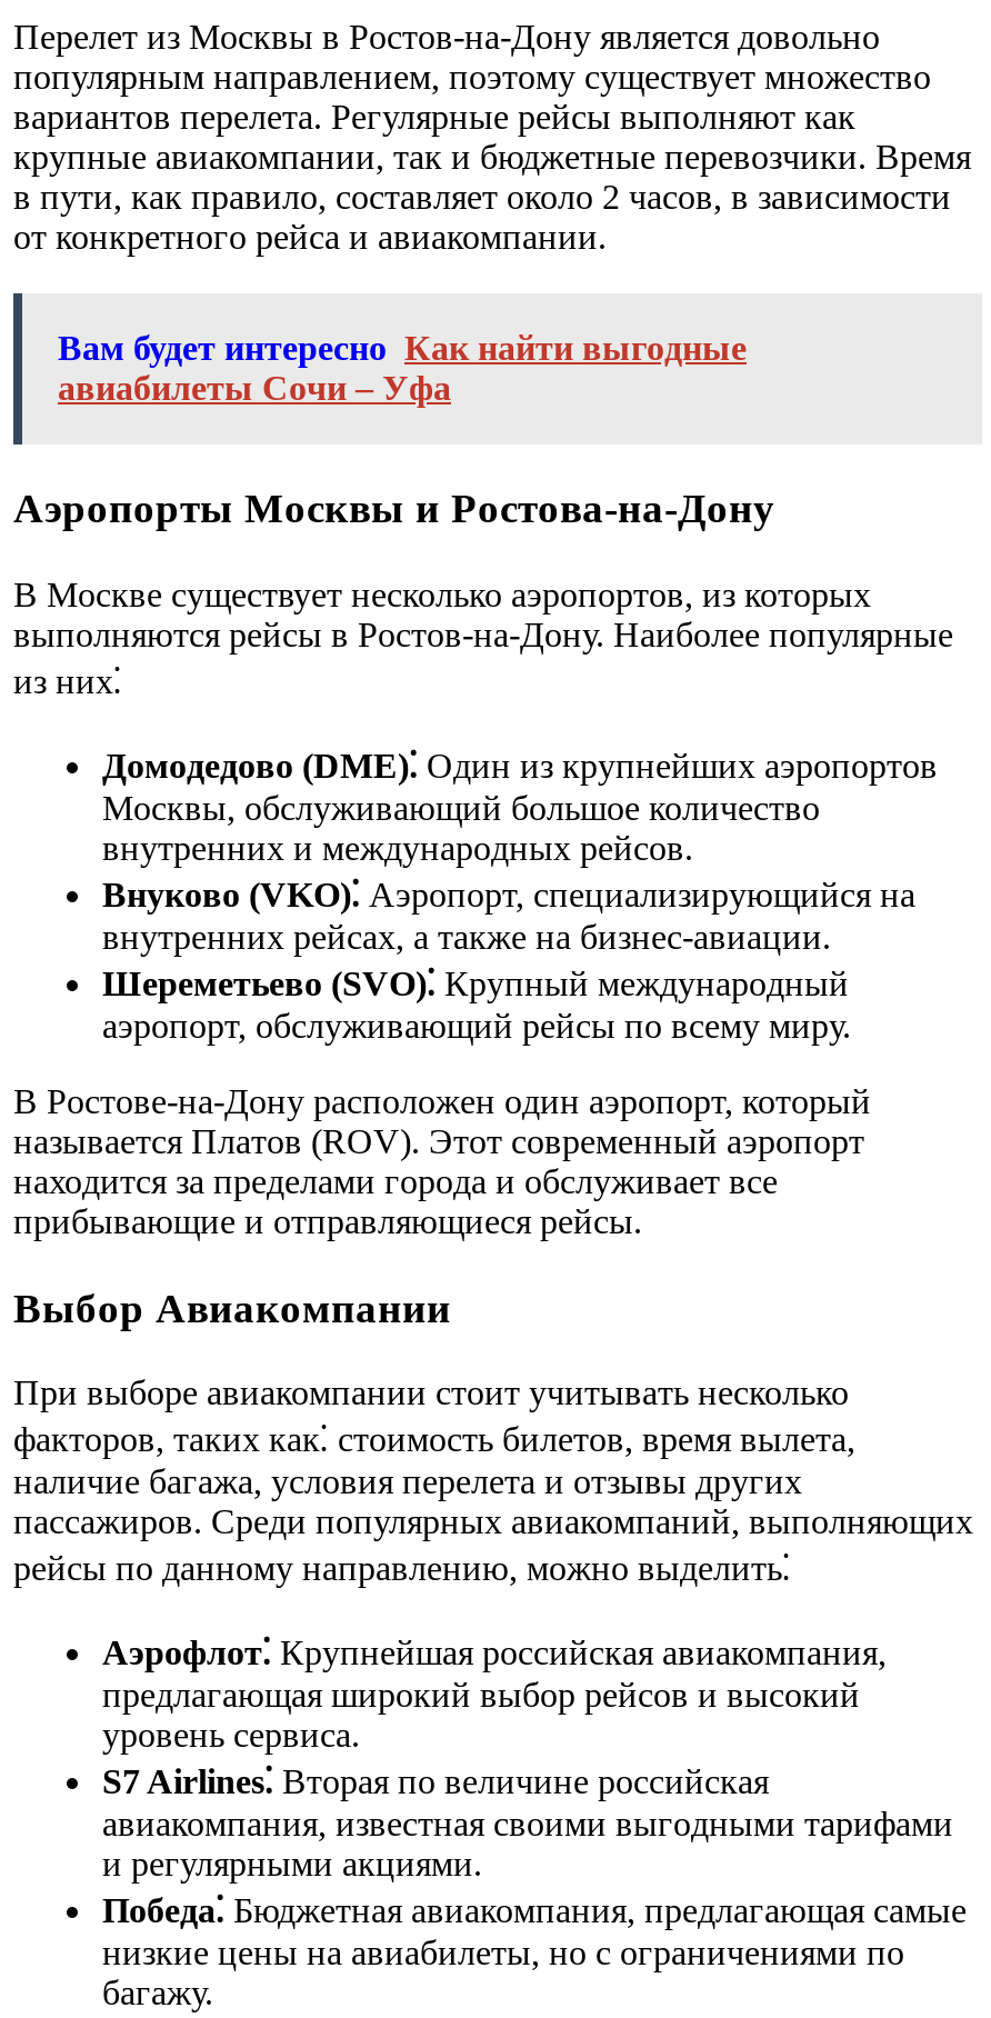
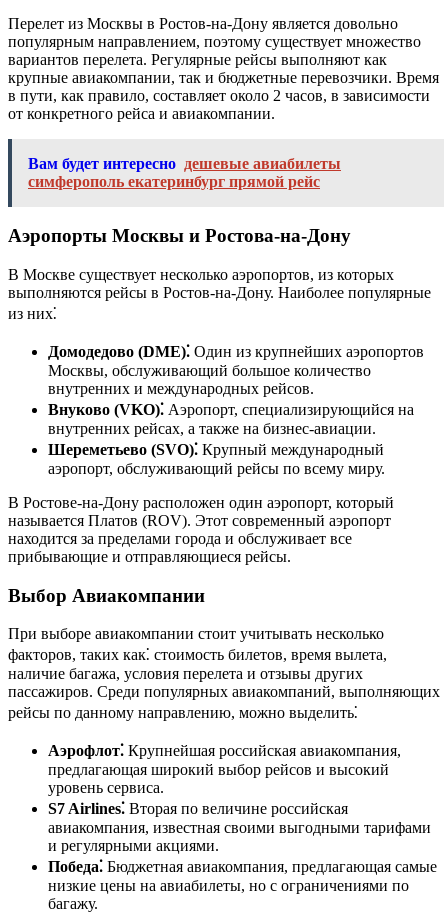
- Вам будет интересно Как найти выгодные
- авиабилеты Сочи – Уфа
+ Вам будет интересно дешевые авиабилеты
+ симферополь екатеринбург прямой рейс
